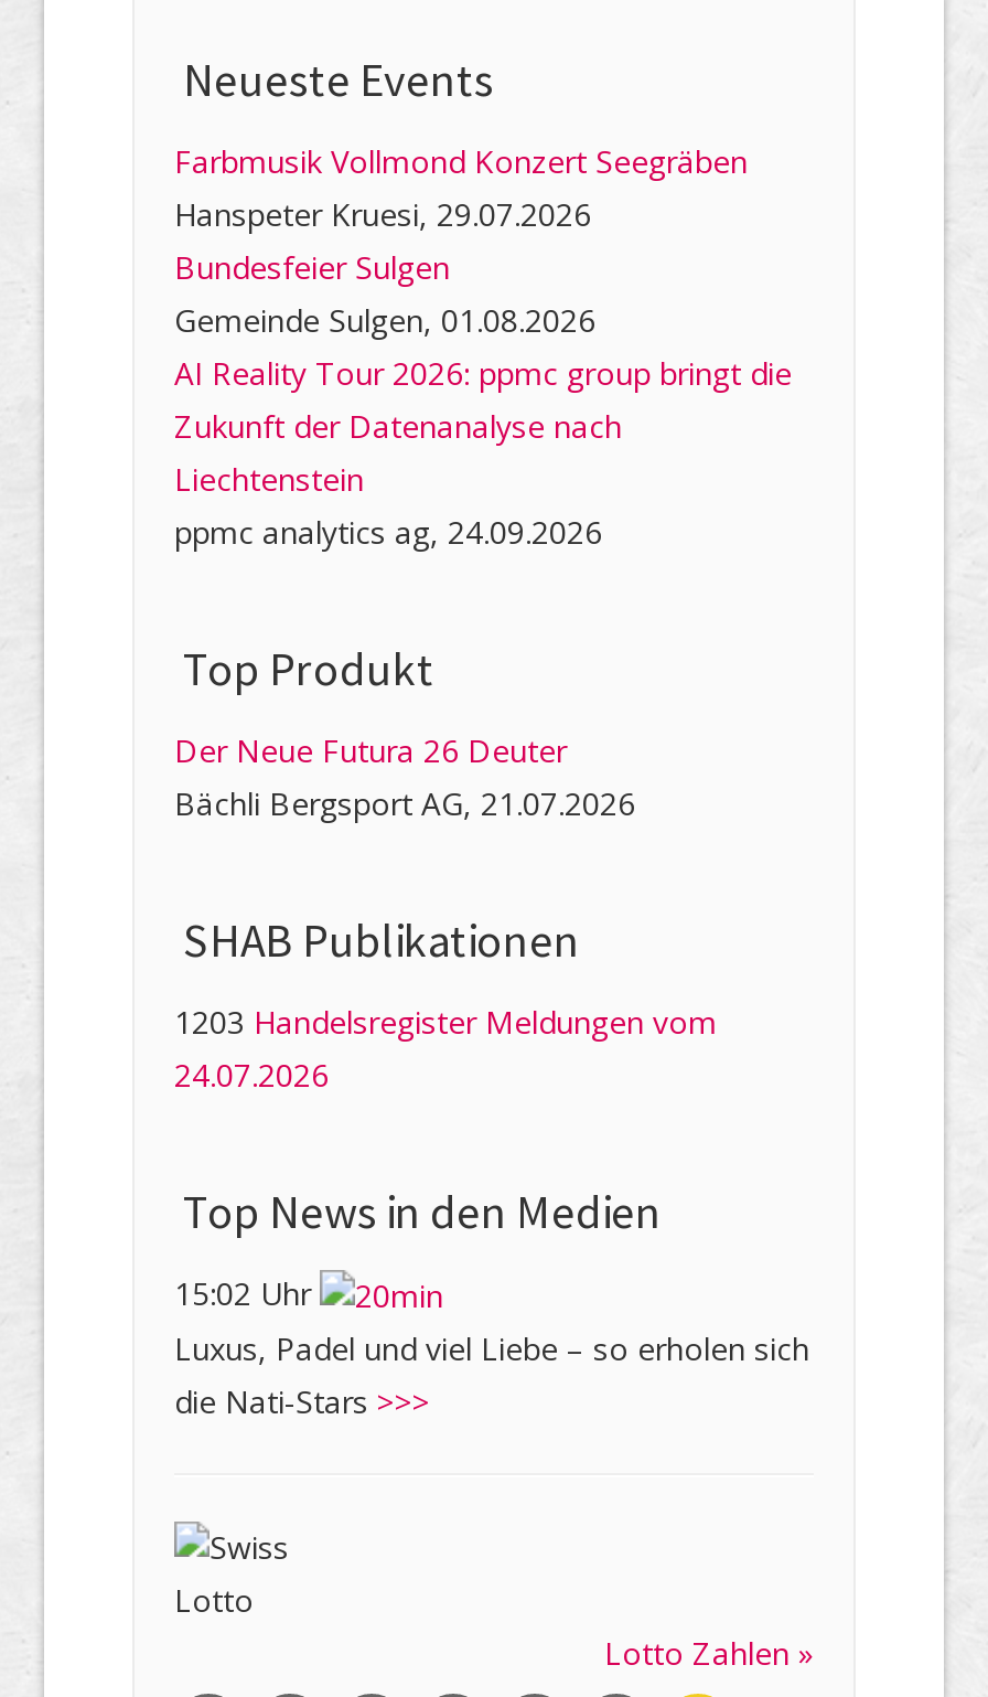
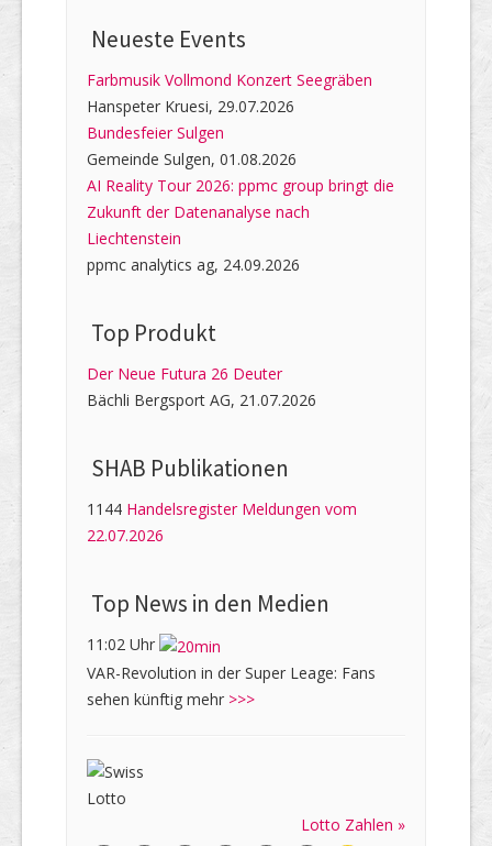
- 1203 Handelsregister Meldungen vom
+ 1144 Handelsregister Meldungen vom

- 24.07.2026
+ 22.07.2026

- 15:02 Uhr
- Luxus, Padel und viel Liebe – so erholen sich
- die Nati-Stars >>>
+ 11:02 Uhr
+ VAR-Revolution in der Super Leage: Fans
+ sehen künftig mehr >>>
